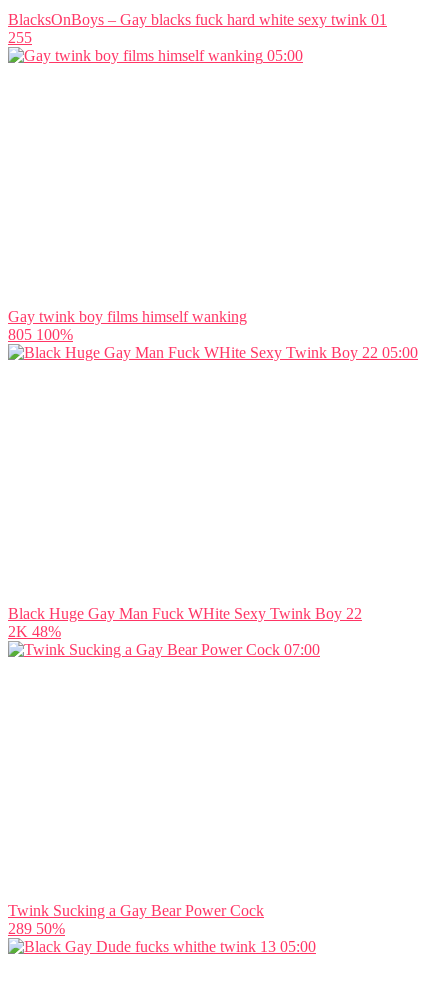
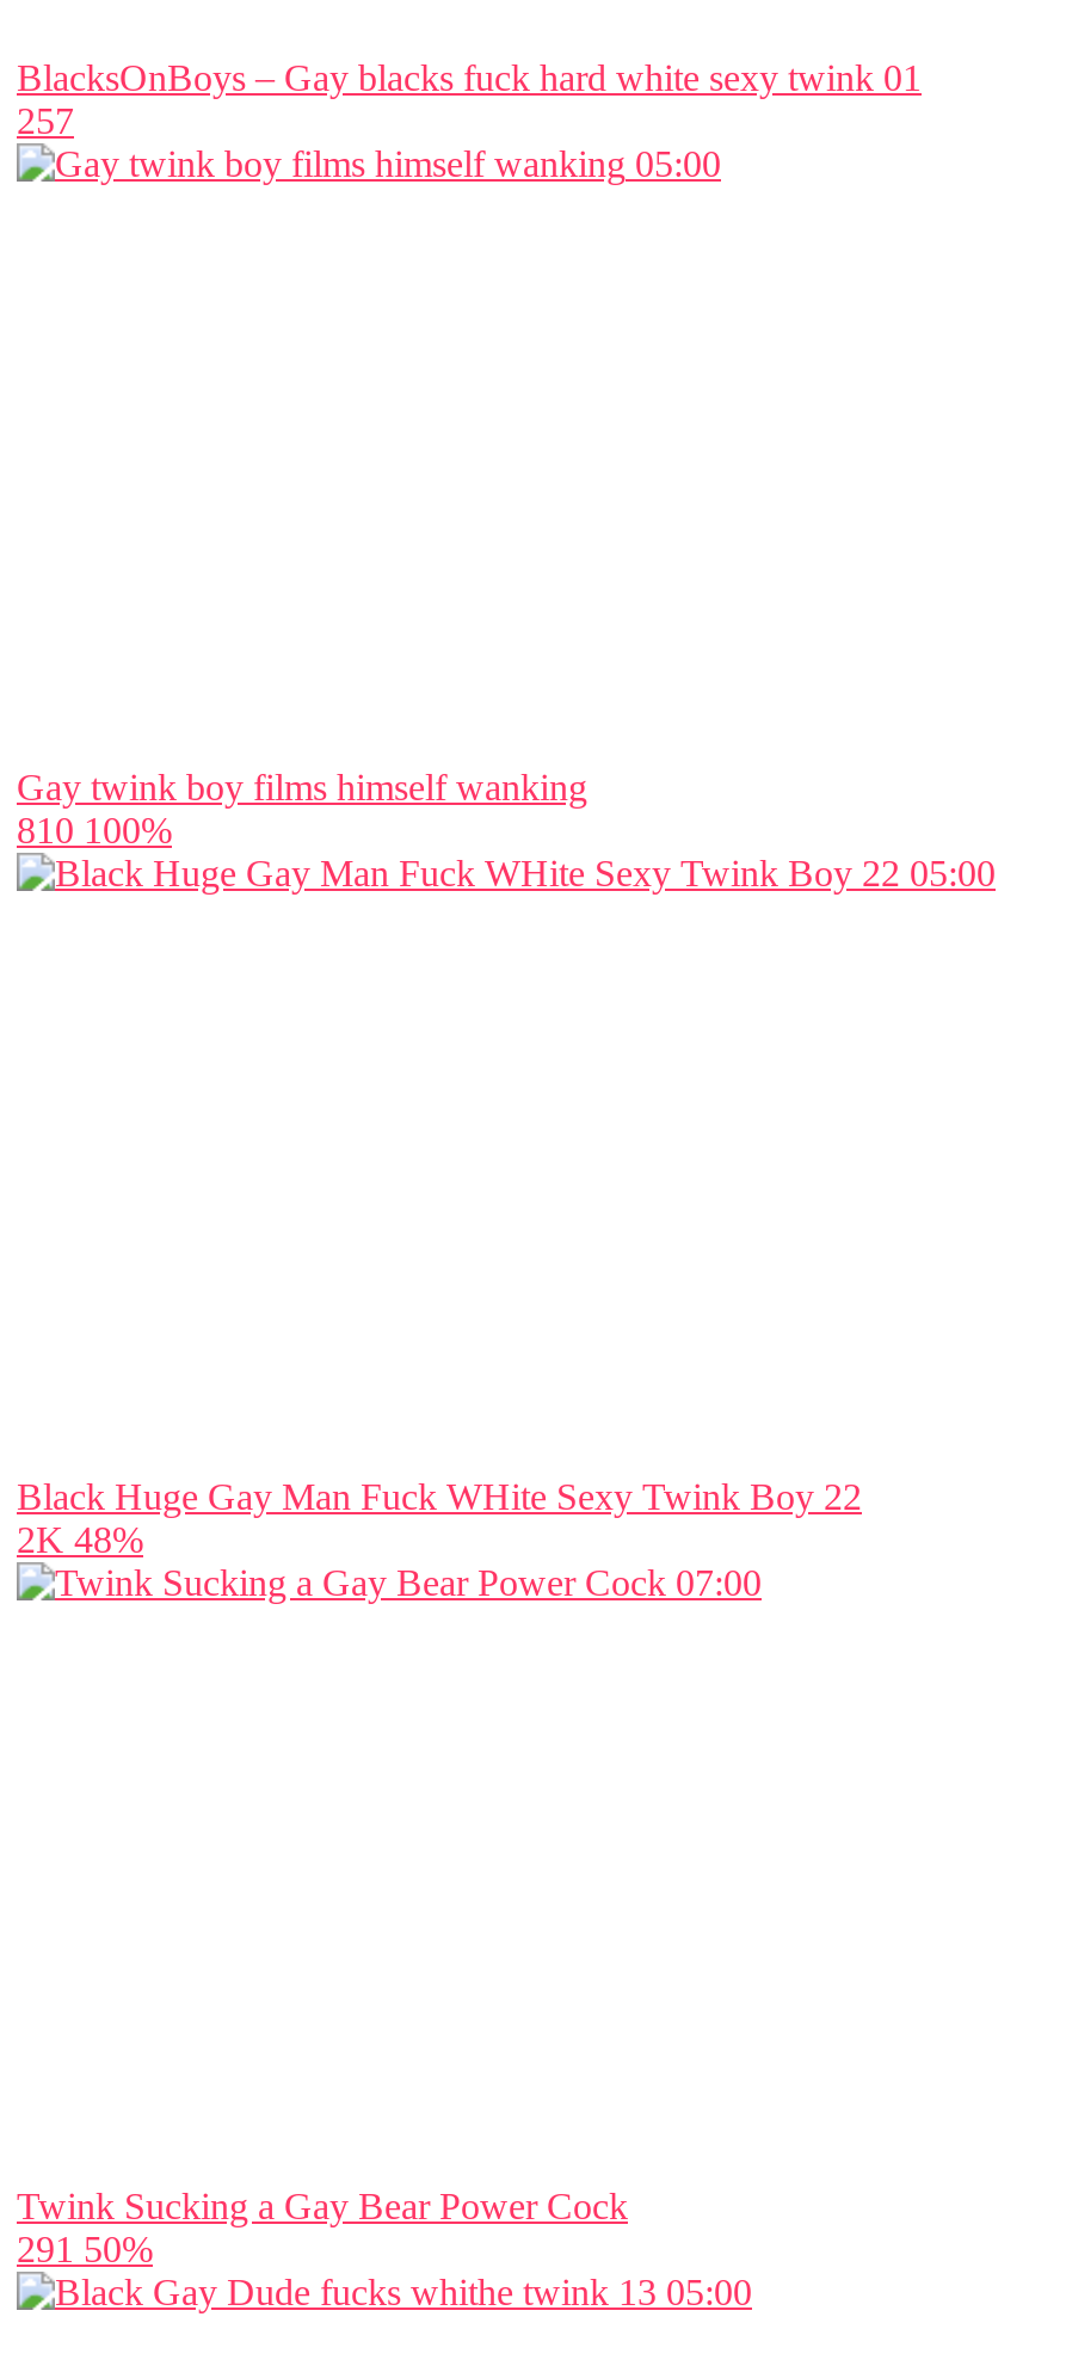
- 255
+ 257

- 805 100%
+ 810 100%

- 289 50%
+ 291 50%
